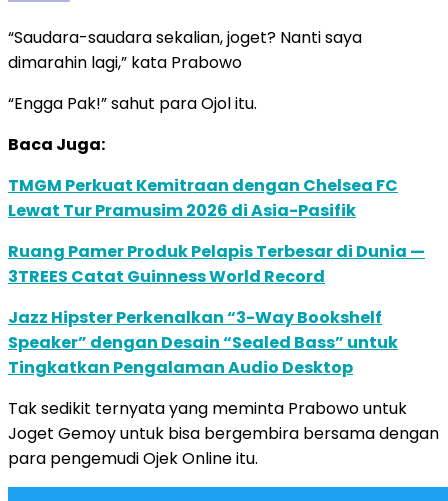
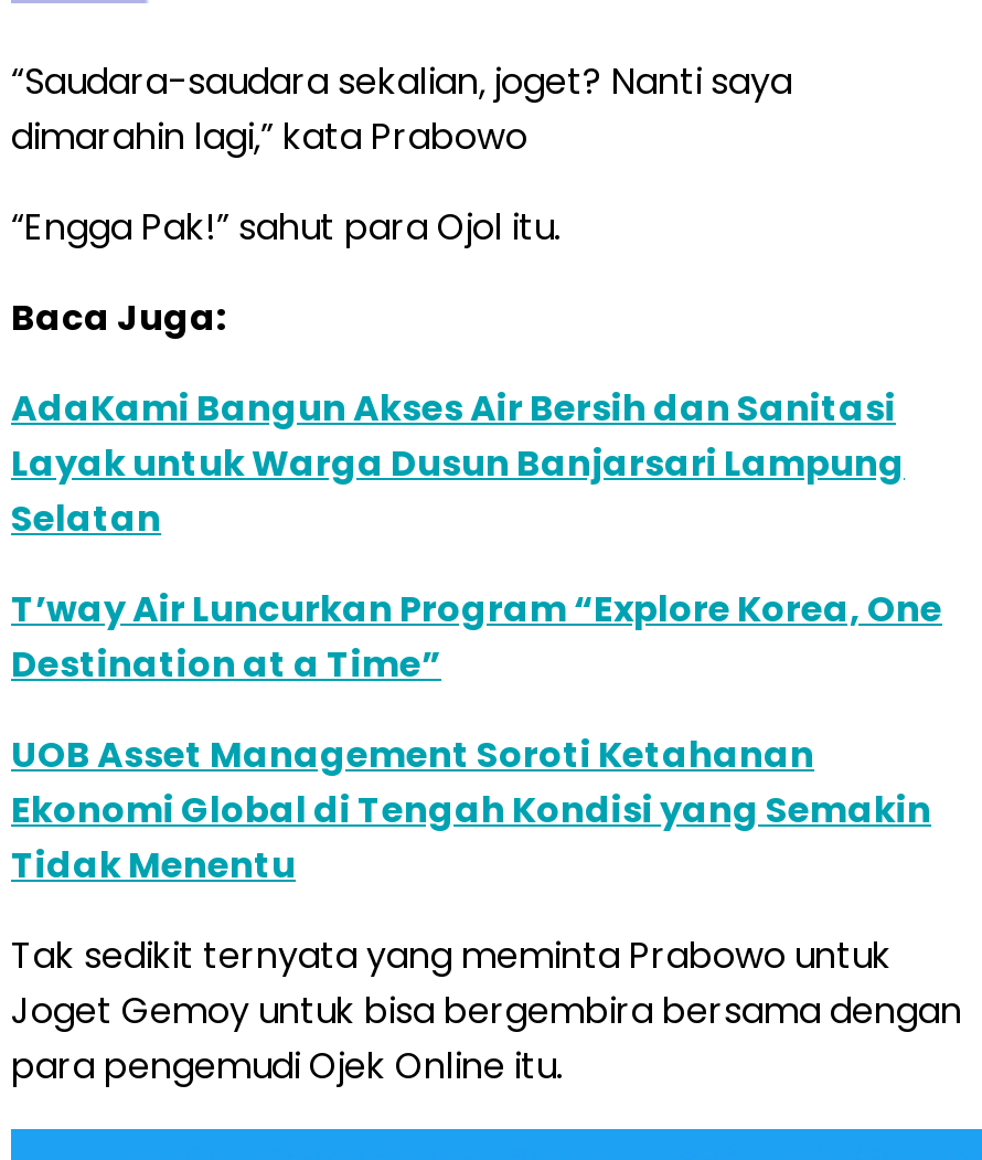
- TMGM Perkuat Kemitraan dengan Chelsea FC
- Lewat Tur Pramusim 2026 di Asia-Pasifik
+ AdaKami Bangun Akses Air Bersih dan Sanitasi
+ Layak untuk Warga Dusun Banjarsari Lampung
+ Selatan

- Ruang Pamer Produk Pelapis Terbesar di Dunia —
- 3TREES Catat Guinness World Record
+ T’way Air Luncurkan Program “Explore Korea, One
+ Destination at a Time”

- Jazz Hipster Perkenalkan “3-Way Bookshelf
- Speaker” dengan Desain “Sealed Bass” untuk
- Tingkatkan Pengalaman Audio Desktop
+ UOB Asset Management Soroti Ketahanan
+ Ekonomi Global di Tengah Kondisi yang Semakin
+ Tidak Menentu
